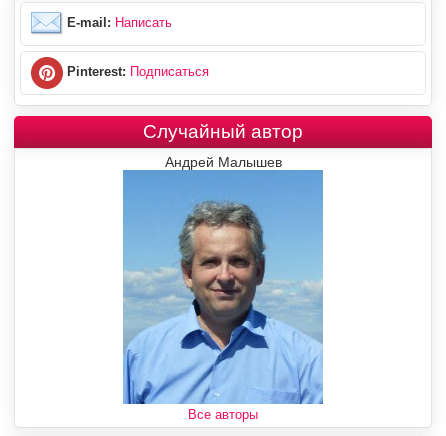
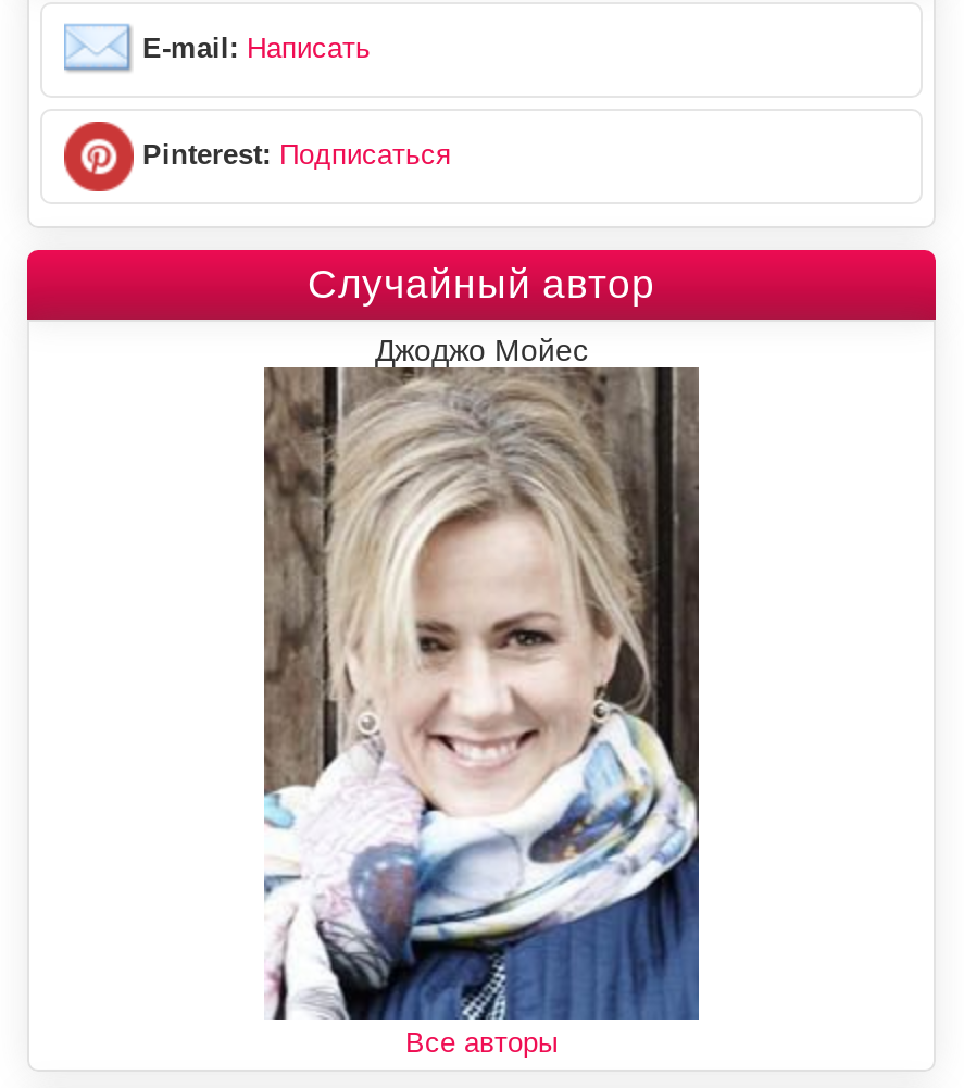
- [image]
- Андрей Малышев
+ [image]
+ Джоджо Мойес
